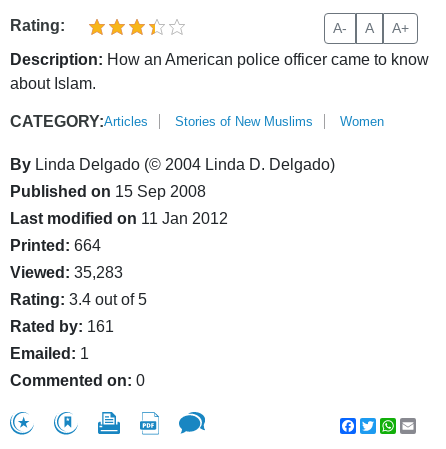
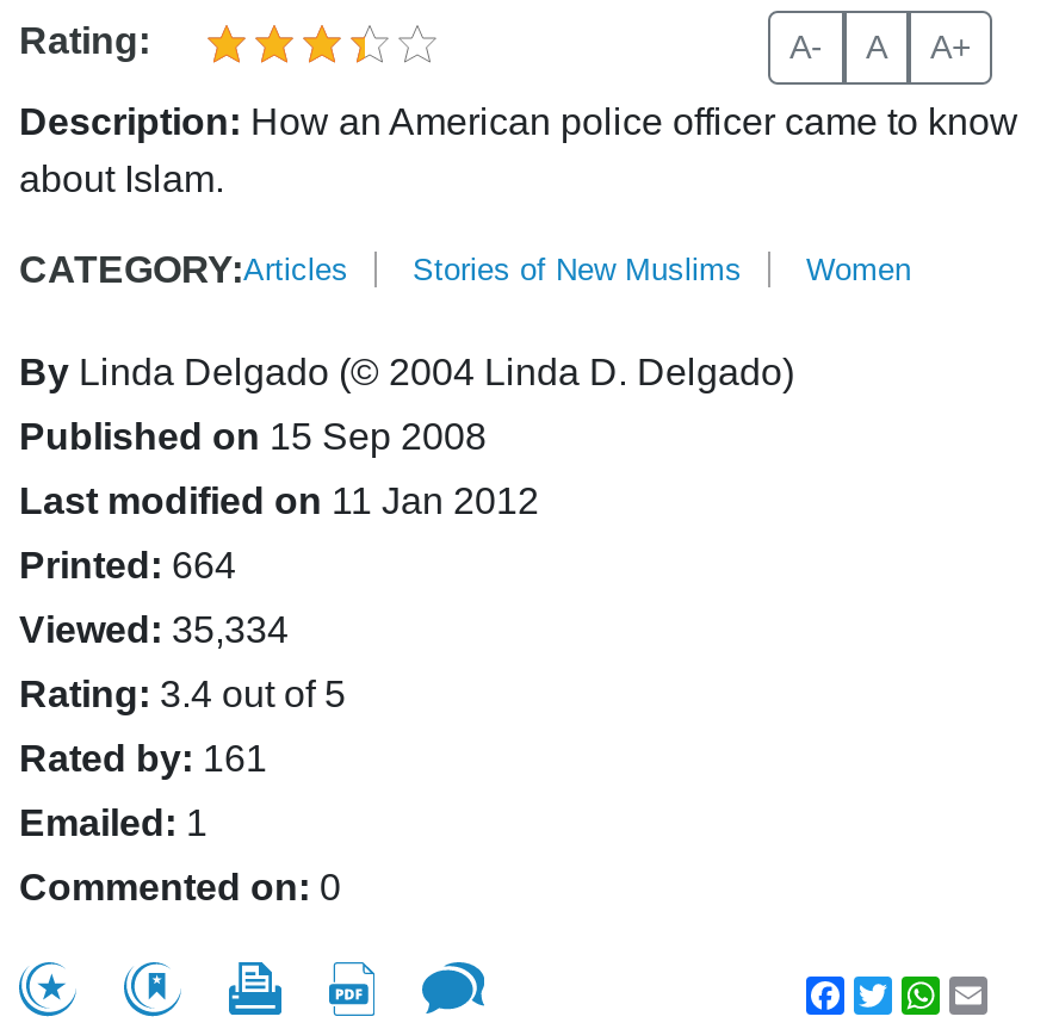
- Viewed: 35,283
+ Viewed: 35,334
